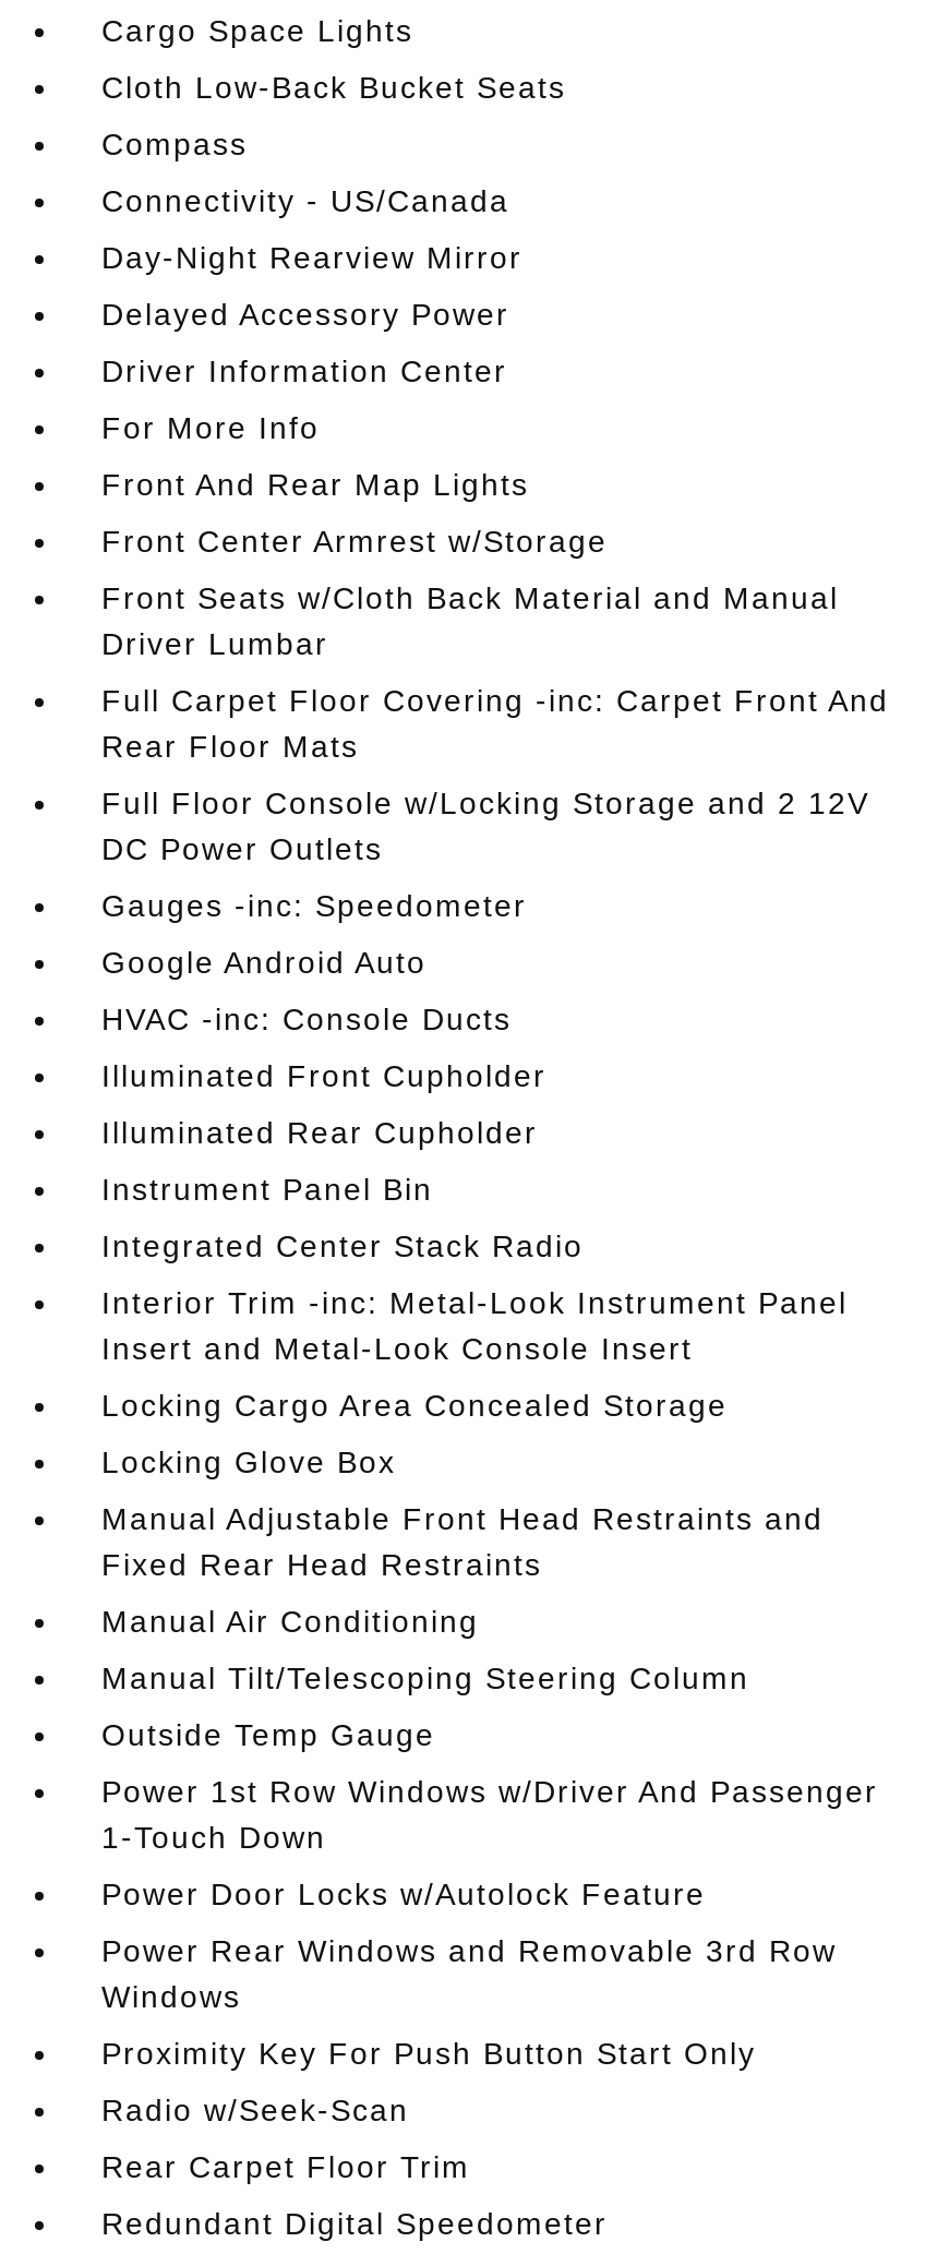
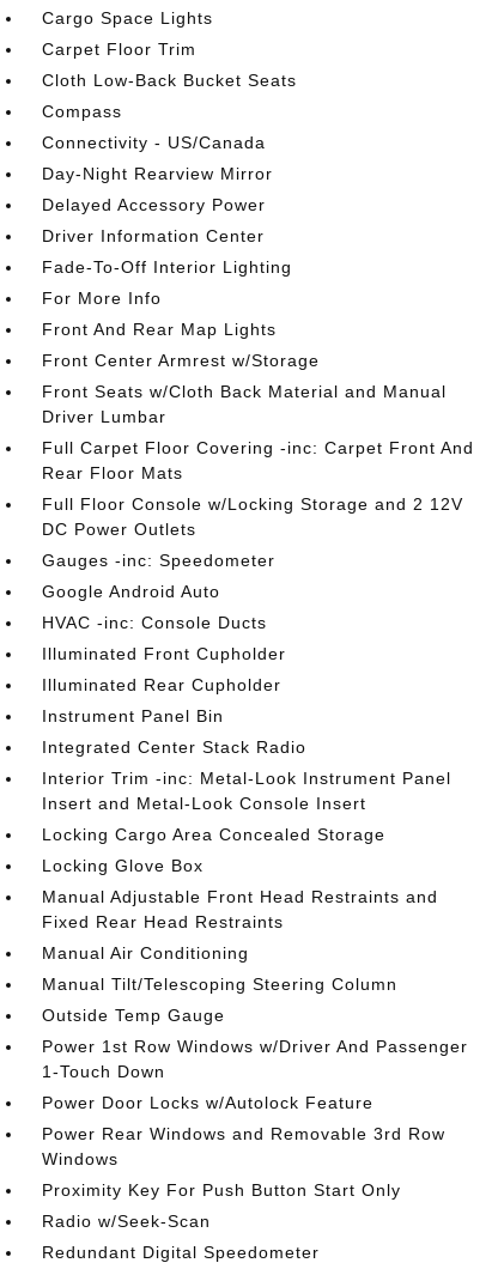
+ Carpet Floor Trim

+ Fade-To-Off Interior Lighting

moved down: For More Info | Front And Rear Map Lights | Front Center Armrest w/Storage | ... | Proximity Key For Push Button Start Only | Radio w/Seek-Scan

- Rear Carpet Floor Trim
